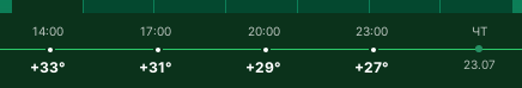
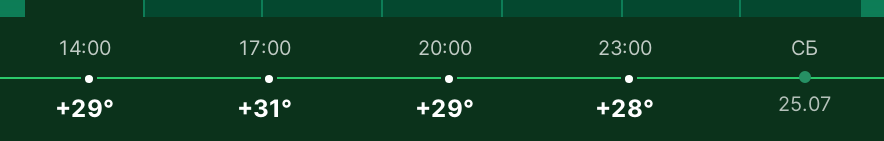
- ЧТ
+ СБ

- +33°
+ +29°

- +27°
+ +28°

- 23.07
+ 25.07
